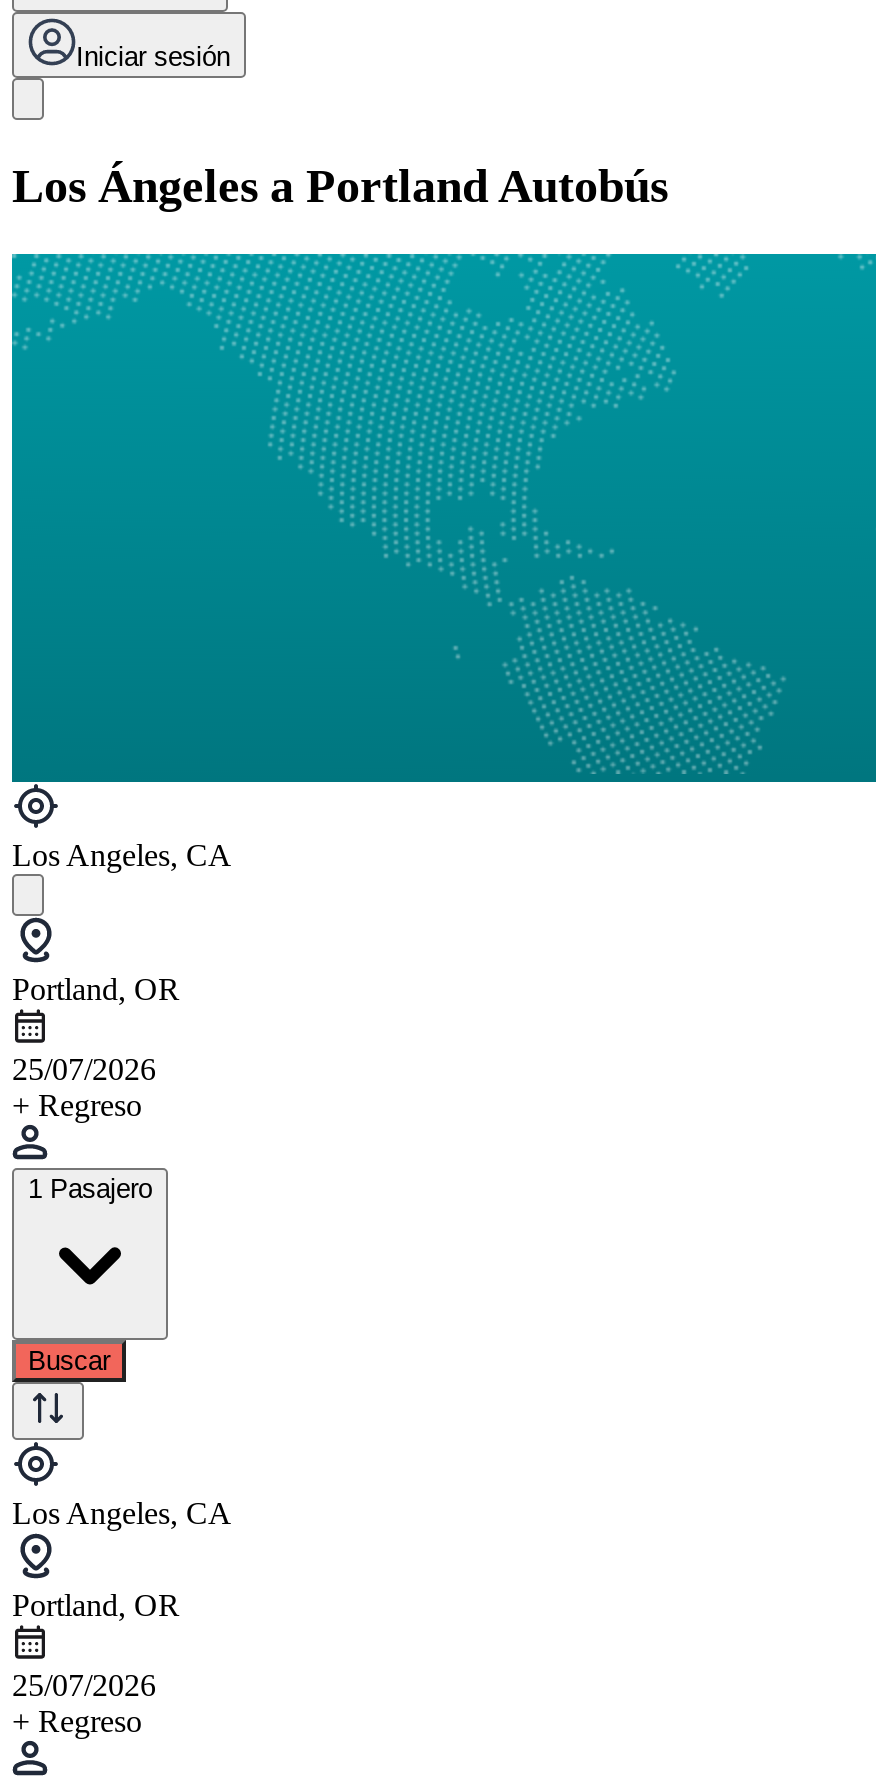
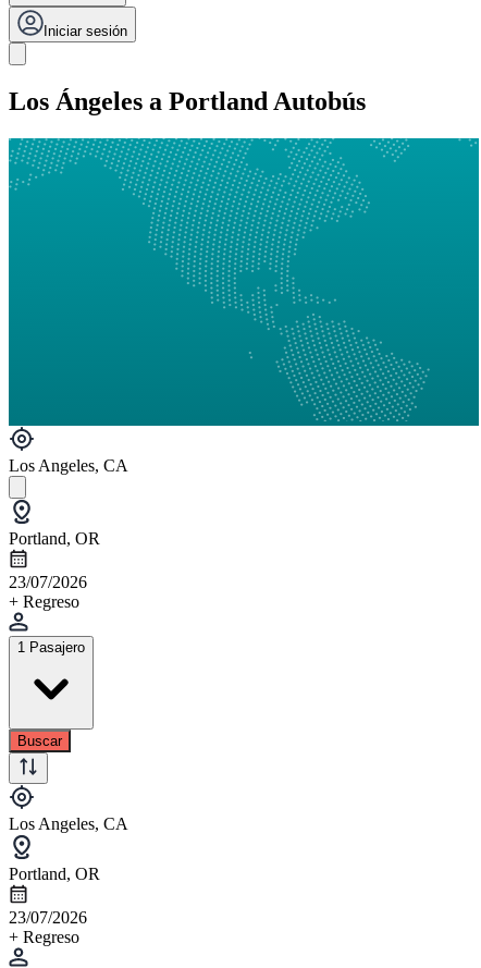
- 25/07/2026
+ 23/07/2026

- 25/07/2026
+ 23/07/2026
